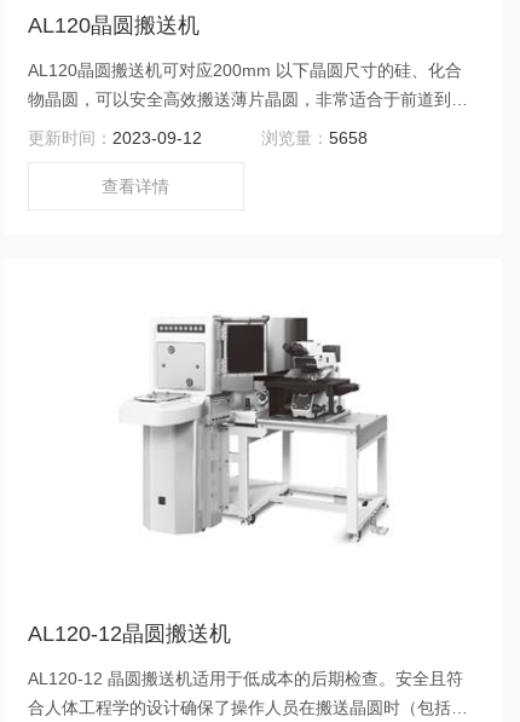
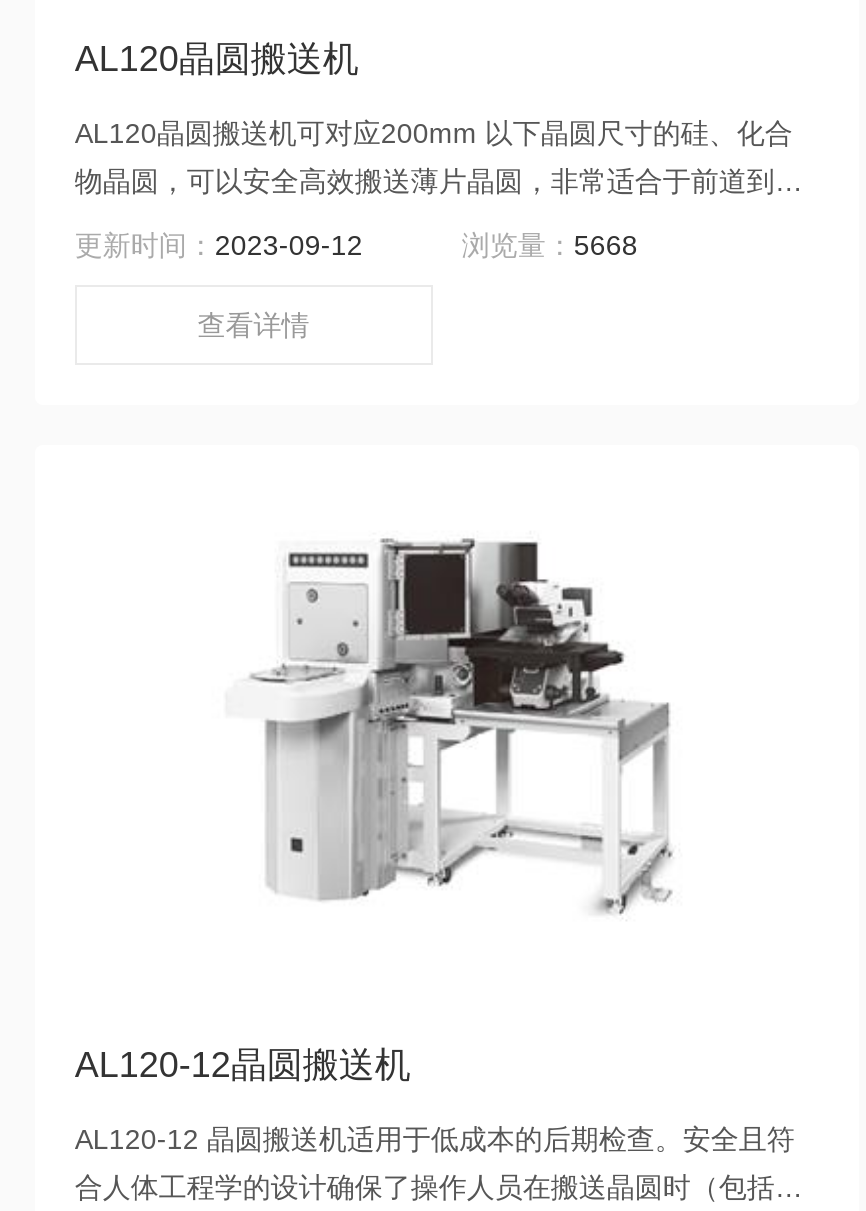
- 浏览量：5658
+ 浏览量：5668
